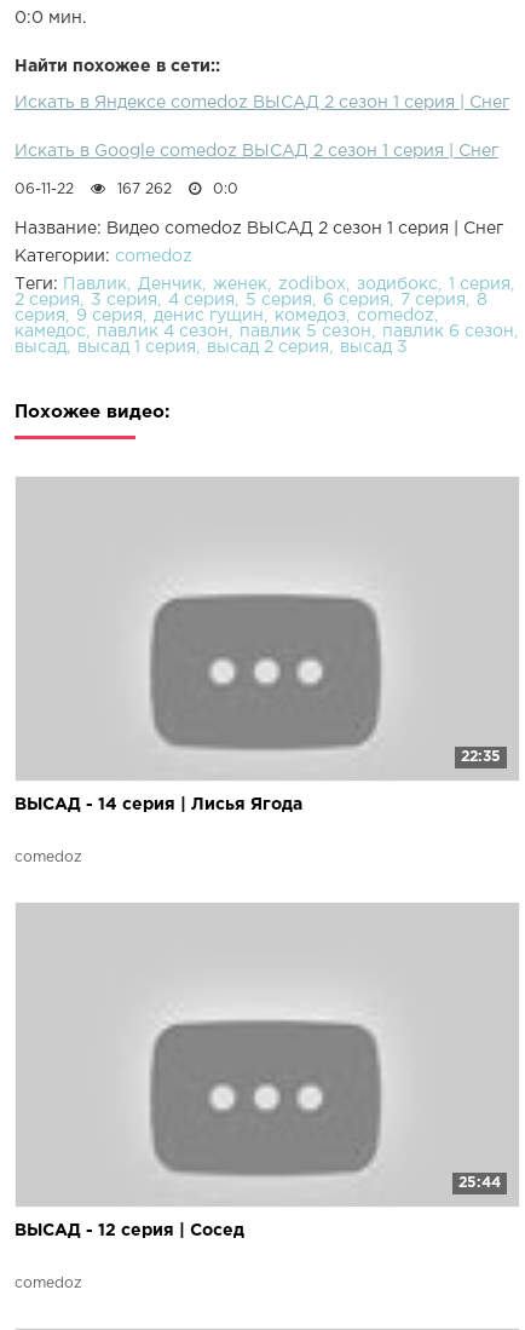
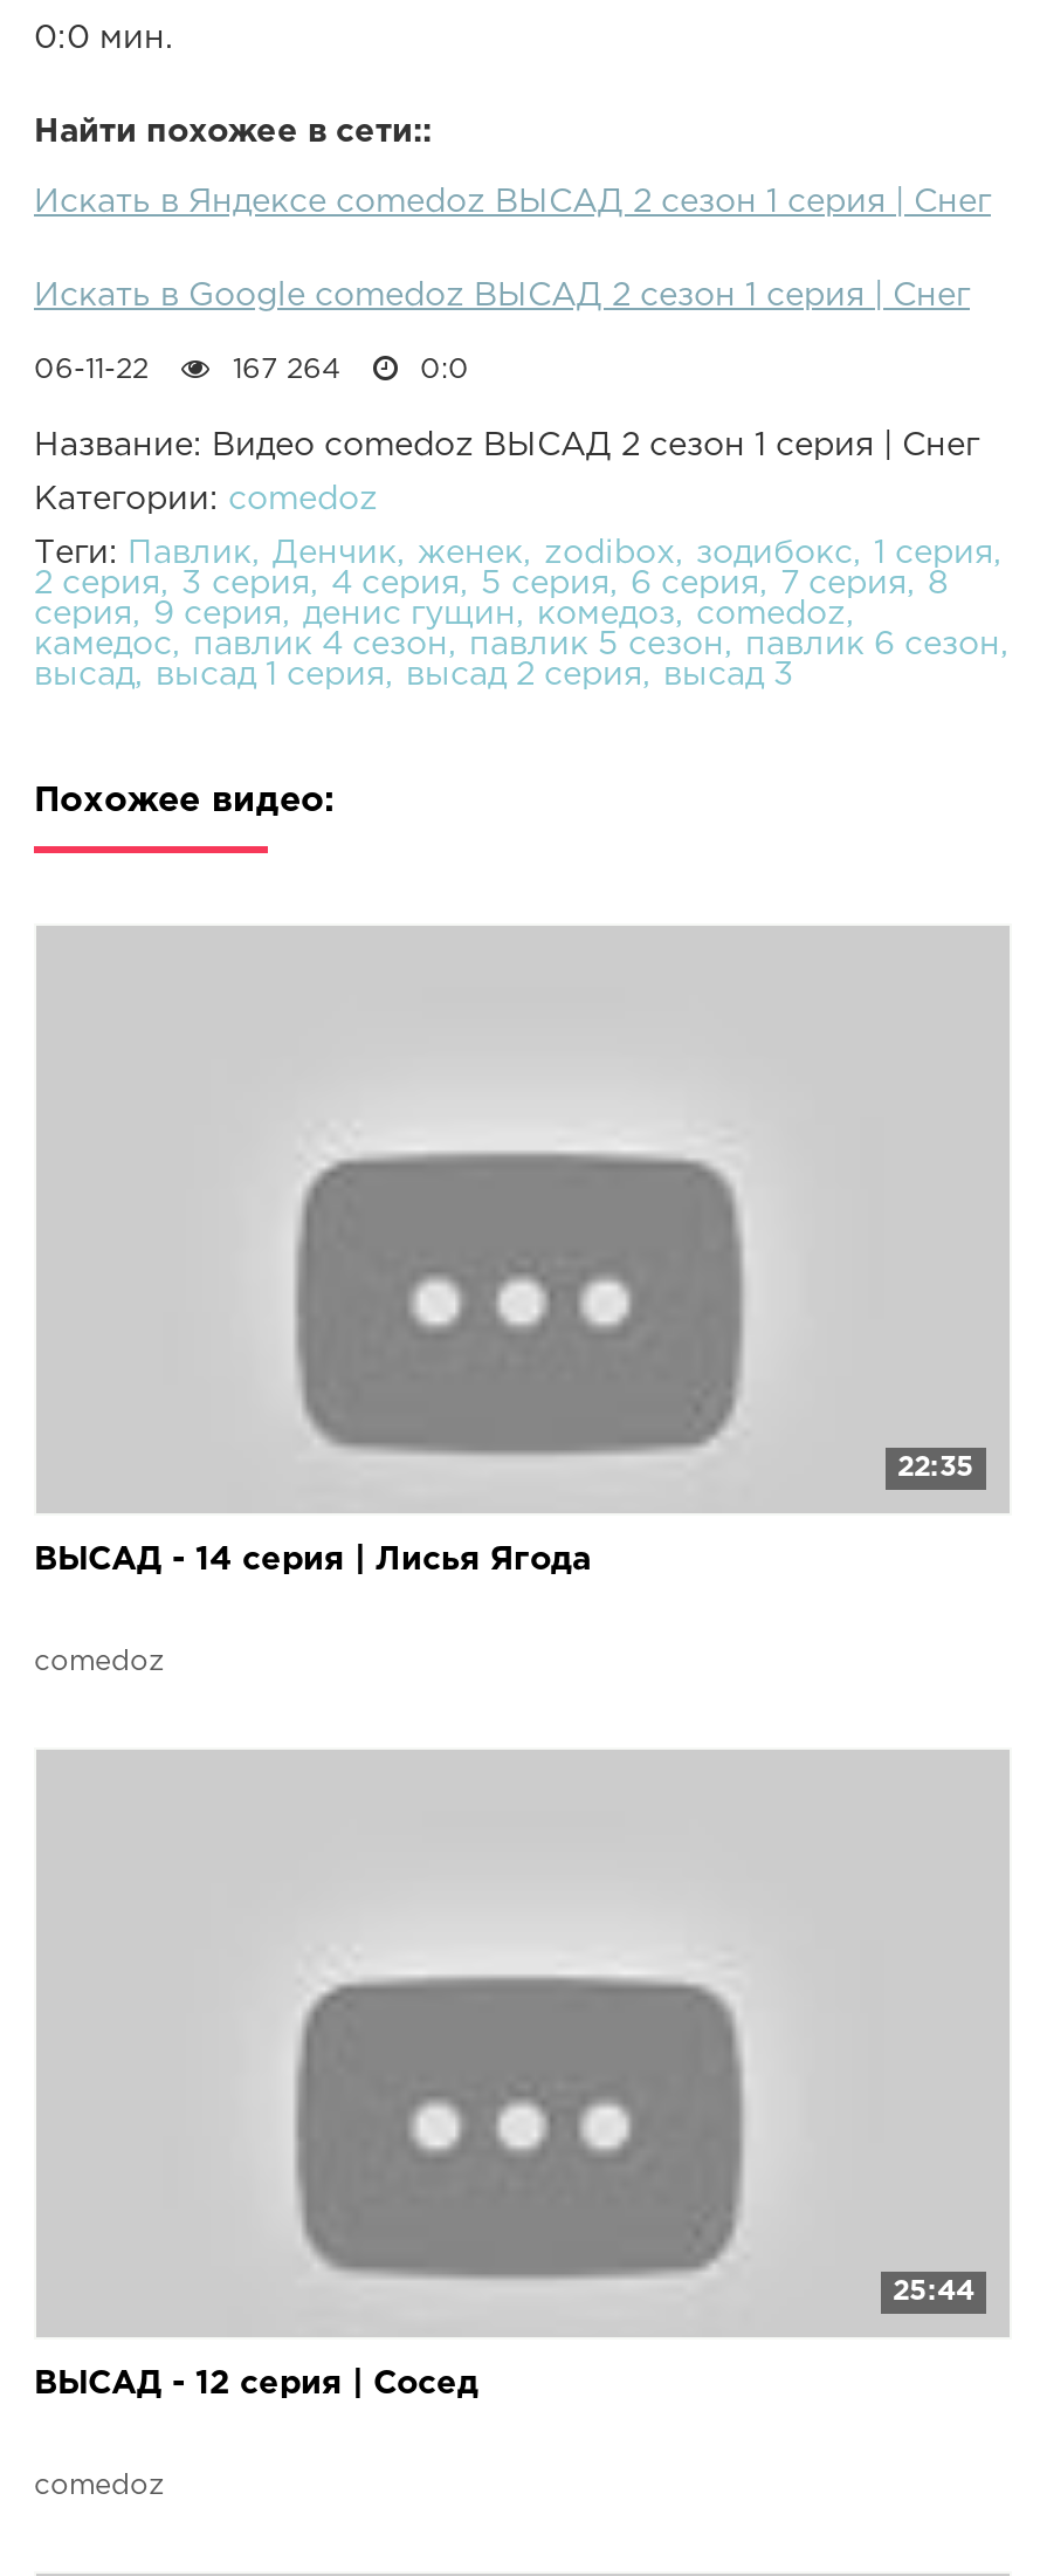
- 167 262
+ 167 264
